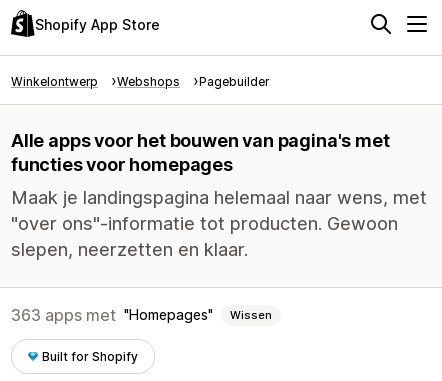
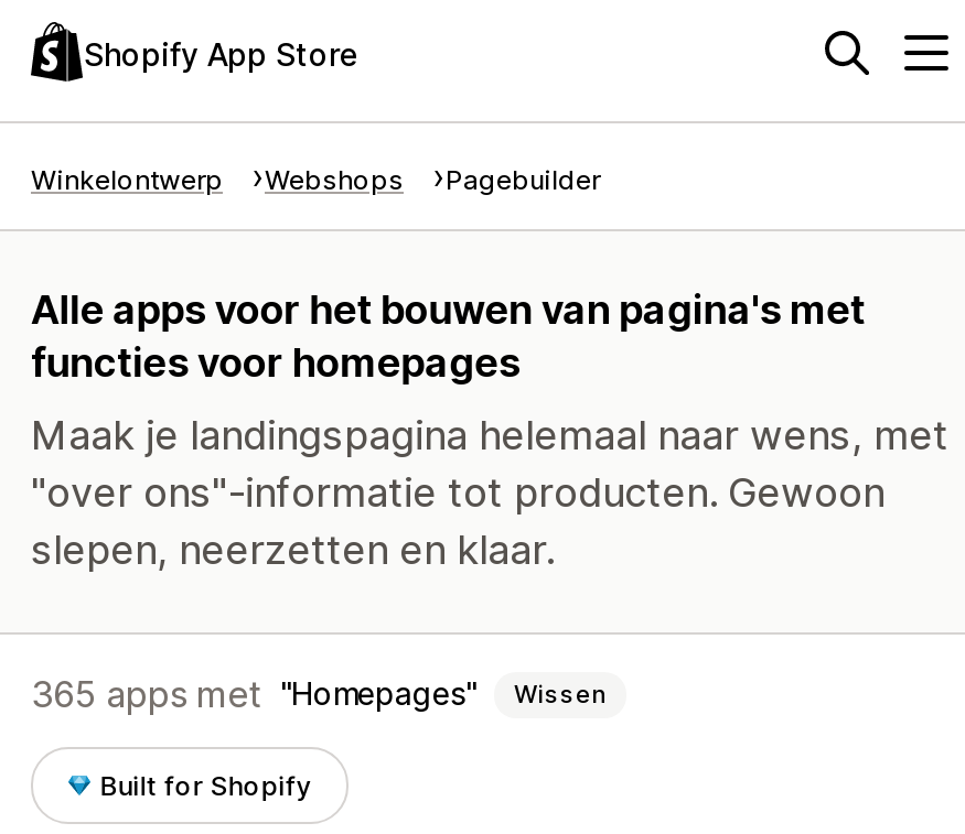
- 363 apps met Homepages Wissen
+ 365 apps met Homepages Wissen
